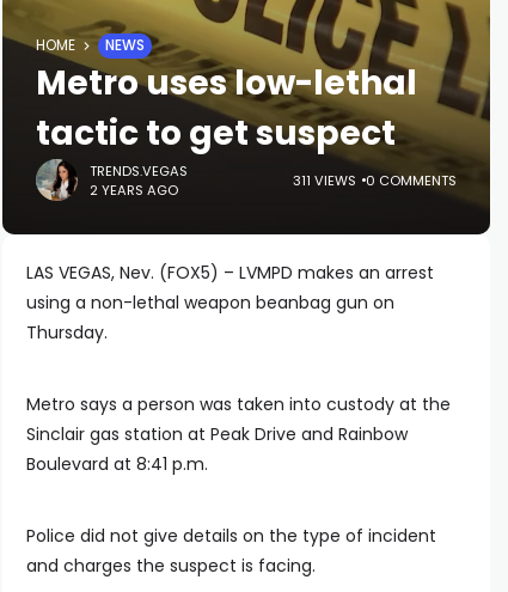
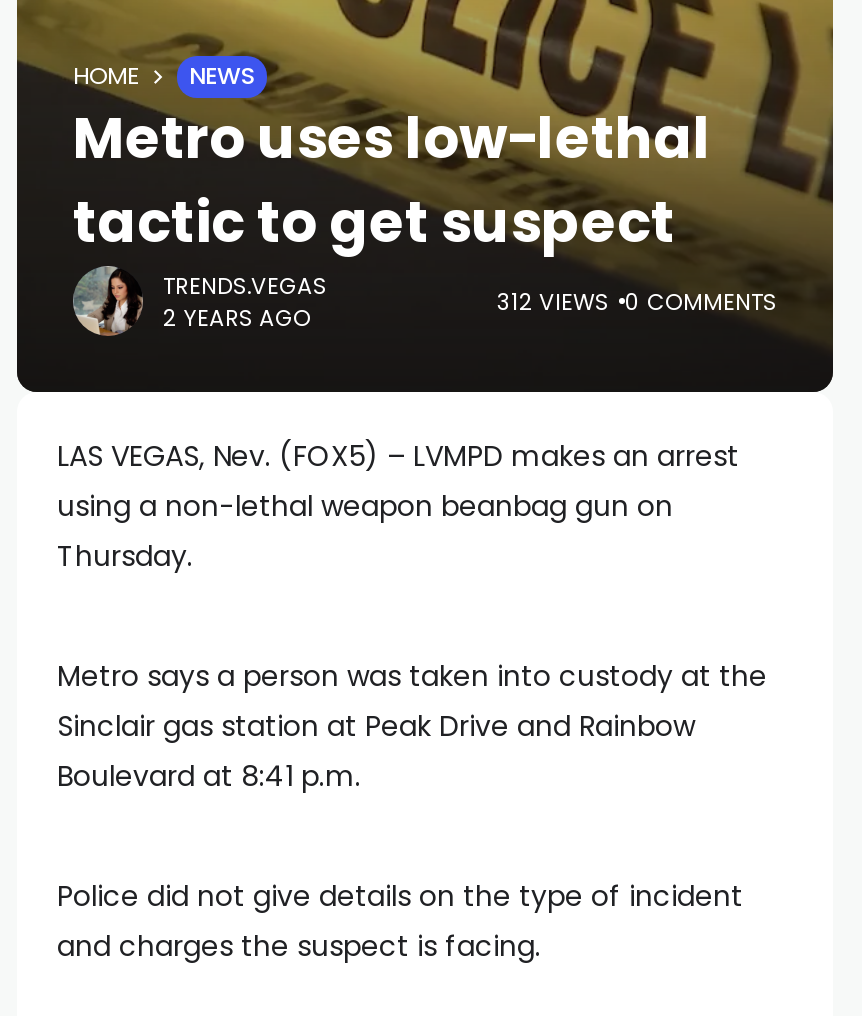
- 311 VIEWS 0 COMMENTS
+ 312 VIEWS 0 COMMENTS
